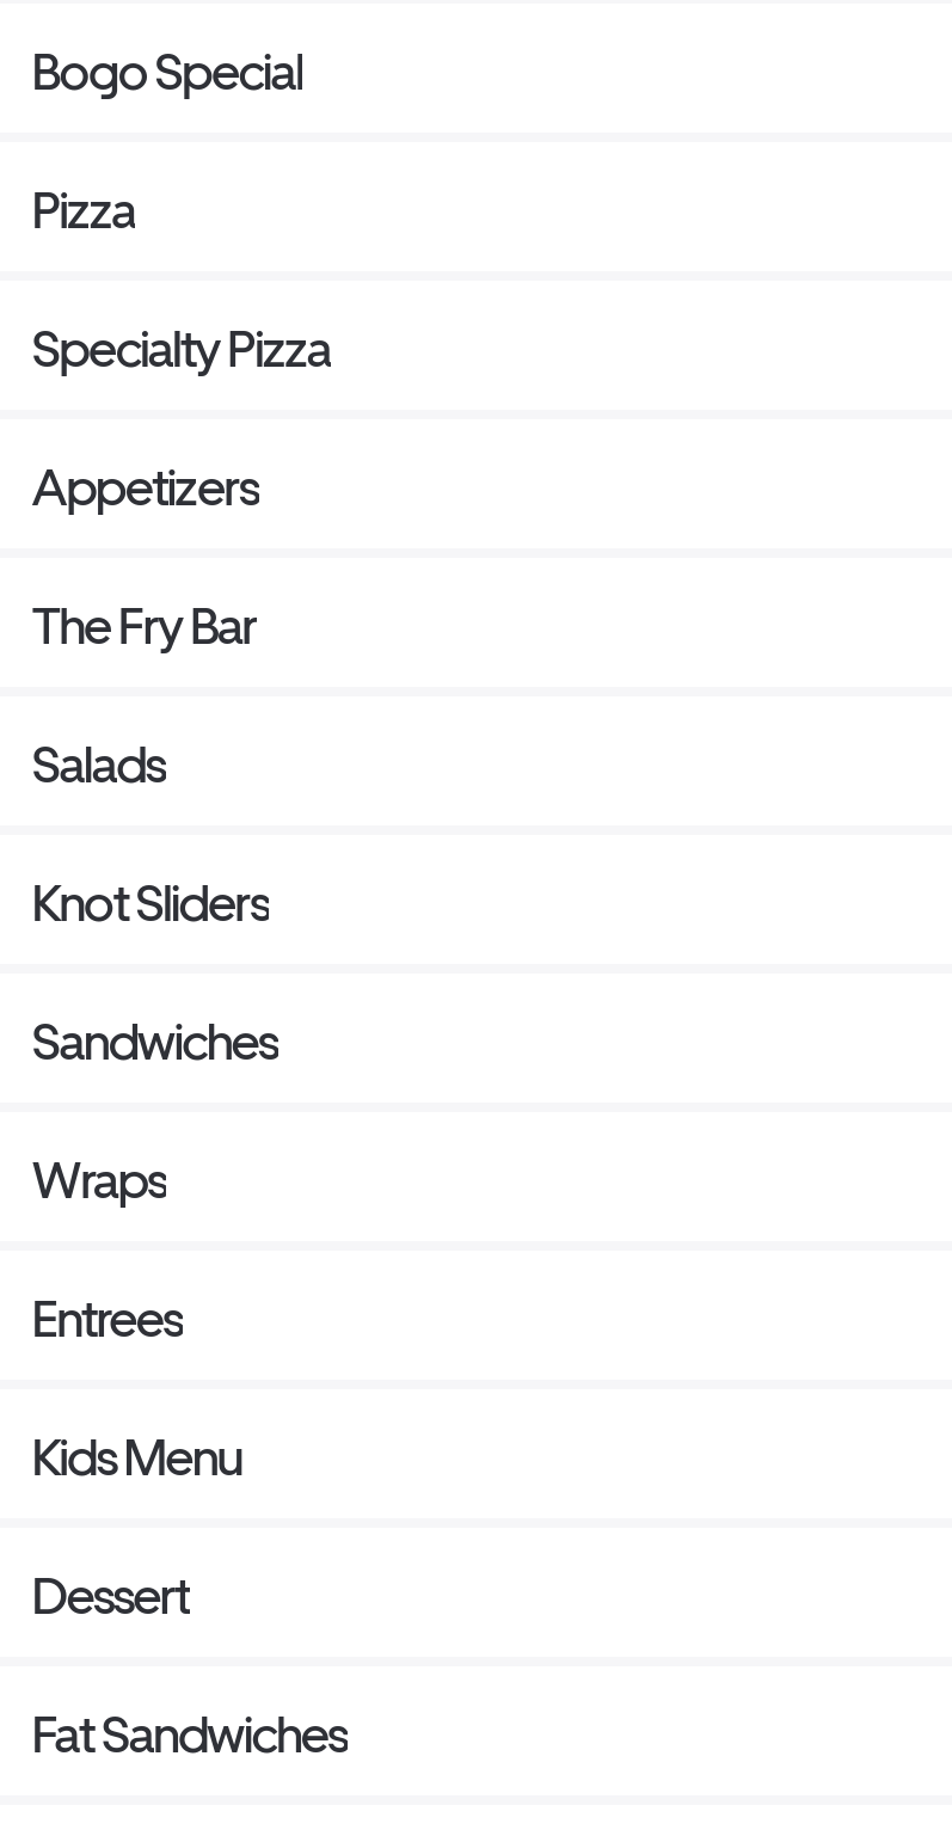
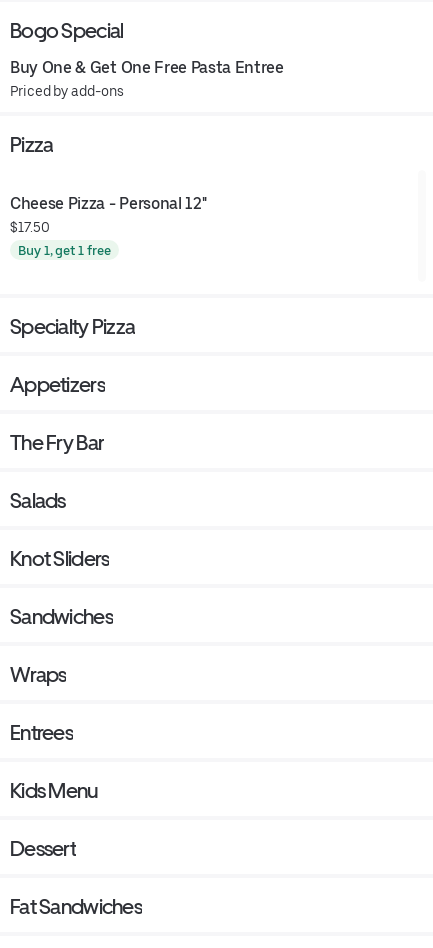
+ Buy One & Get One Free Pasta Entree
+ Priced by add-ons

+ Cheese Pizza - Personal 12''
+ $17.50
+ Buy 1, get 1 free
